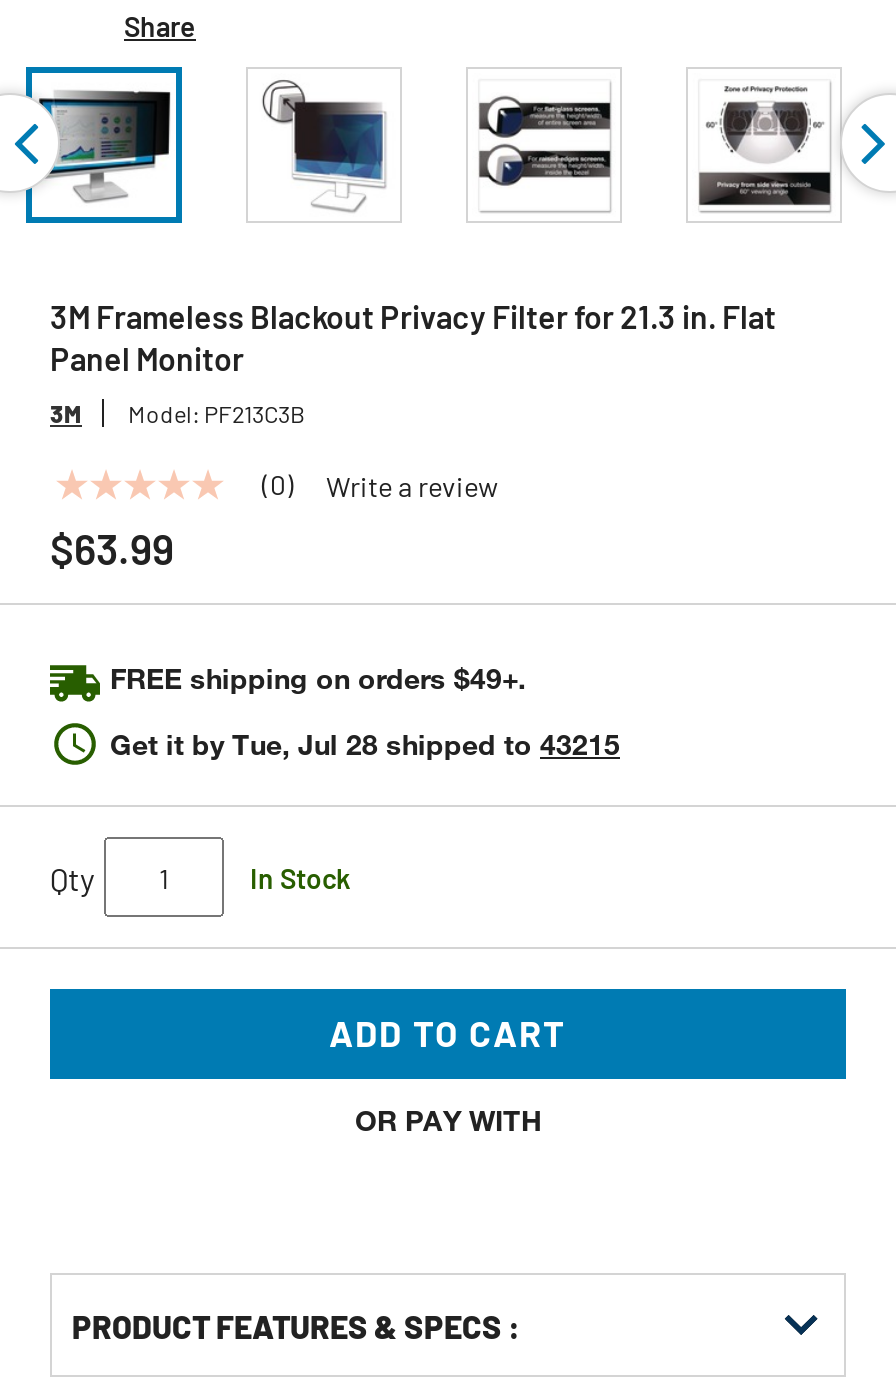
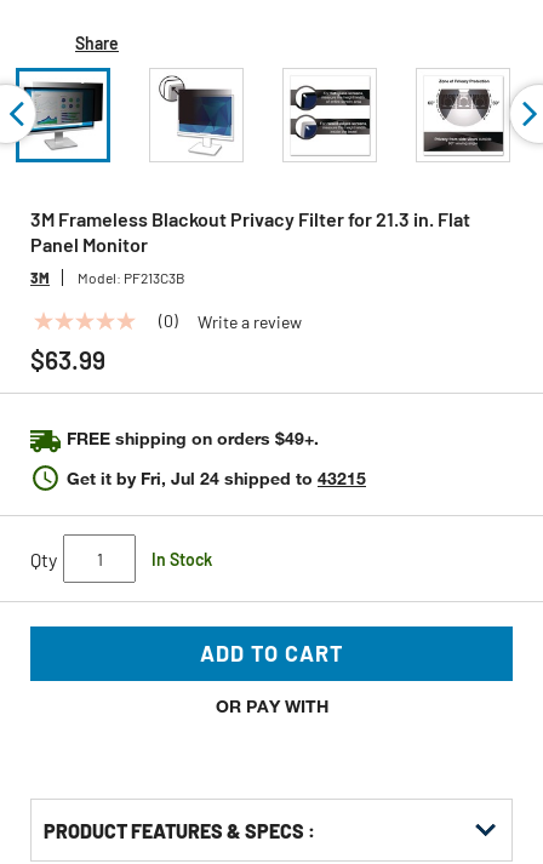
- Get it by Tue, Jul 28 shipped to 43215
+ Get it by Fri, Jul 24 shipped to 43215
